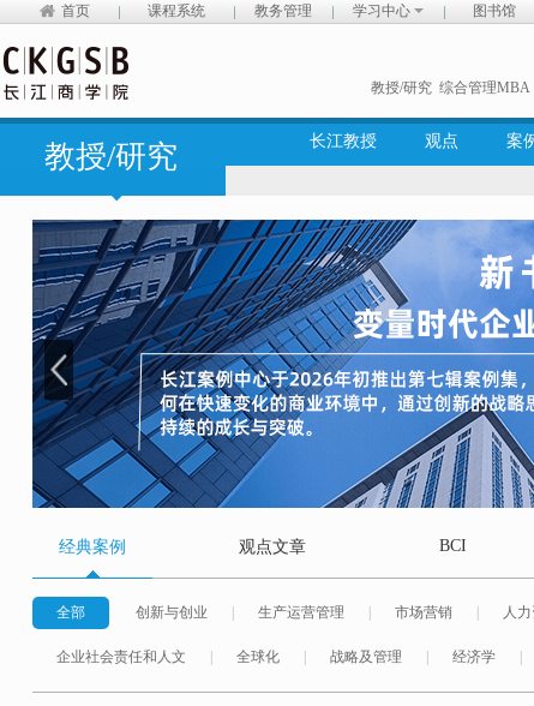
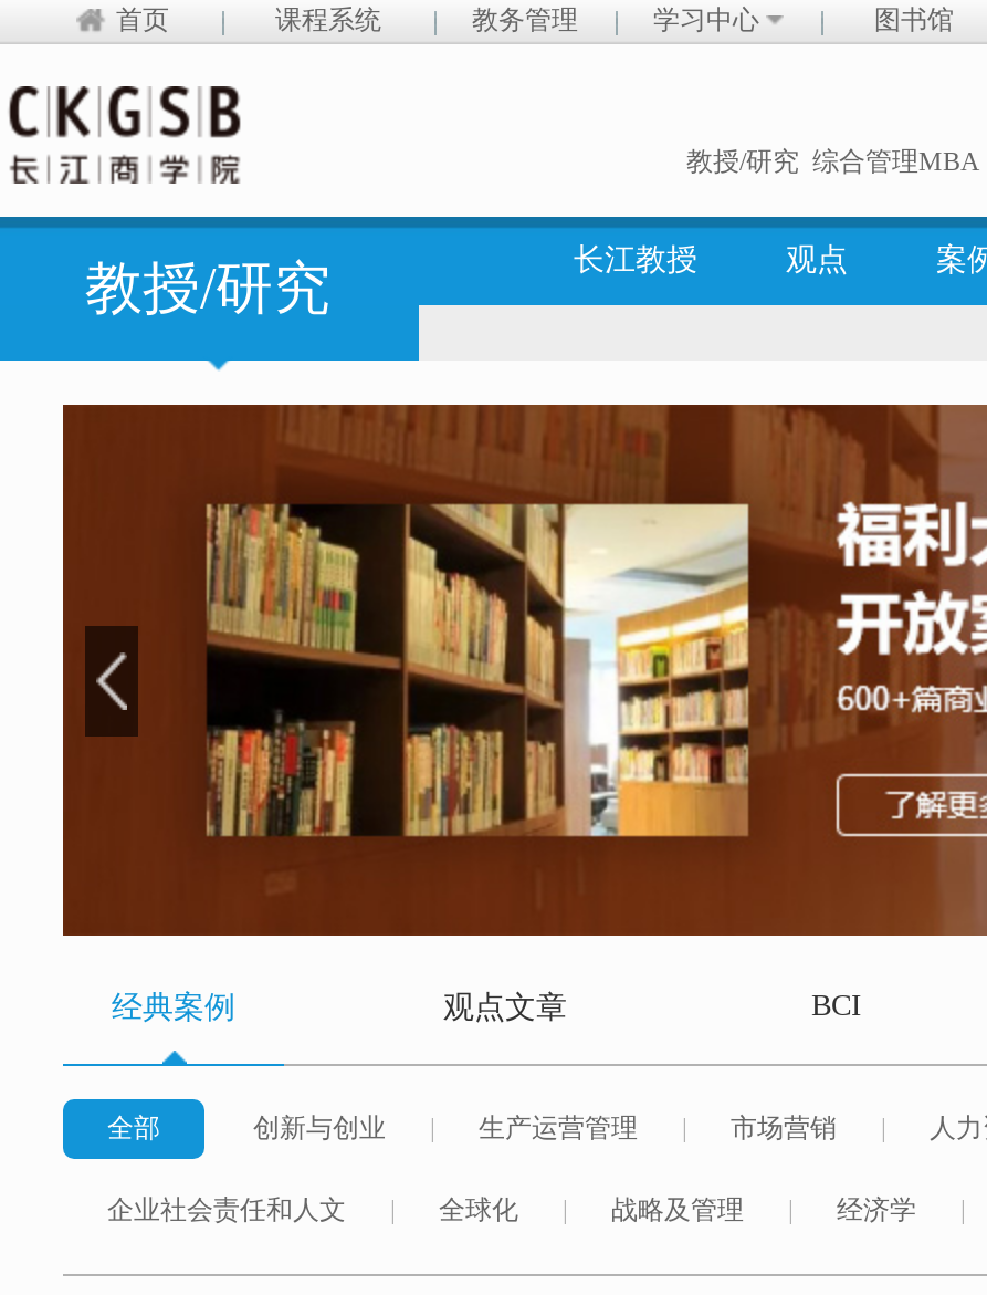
- [image]
+ [image]
